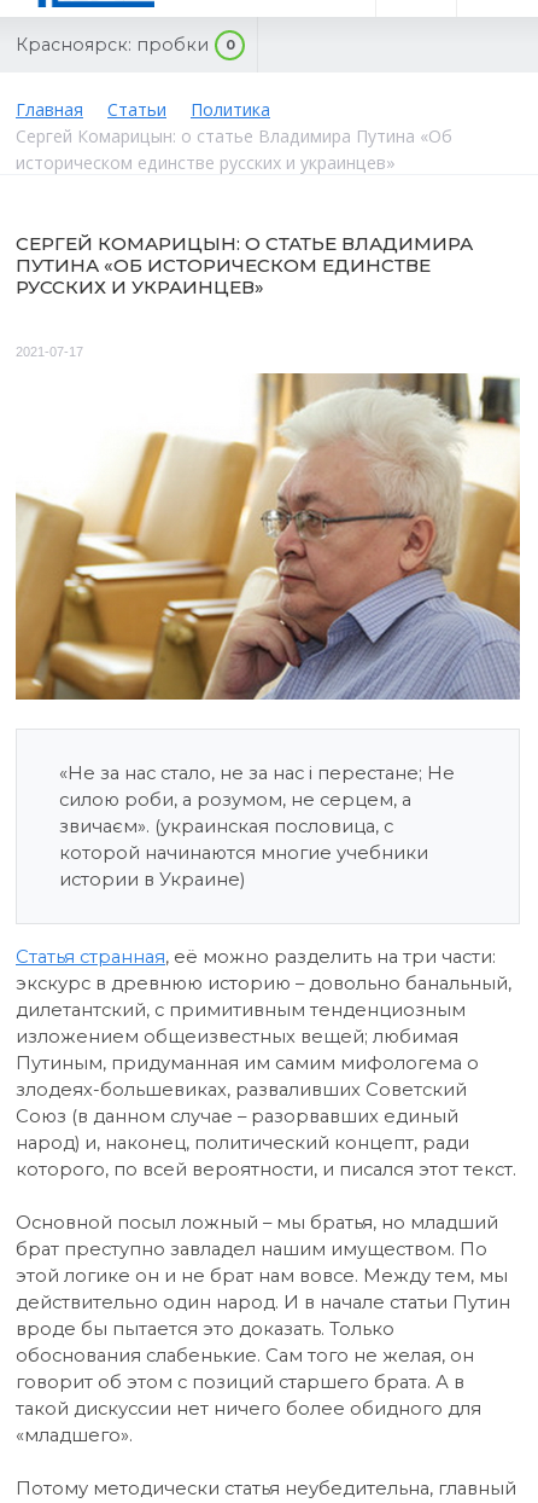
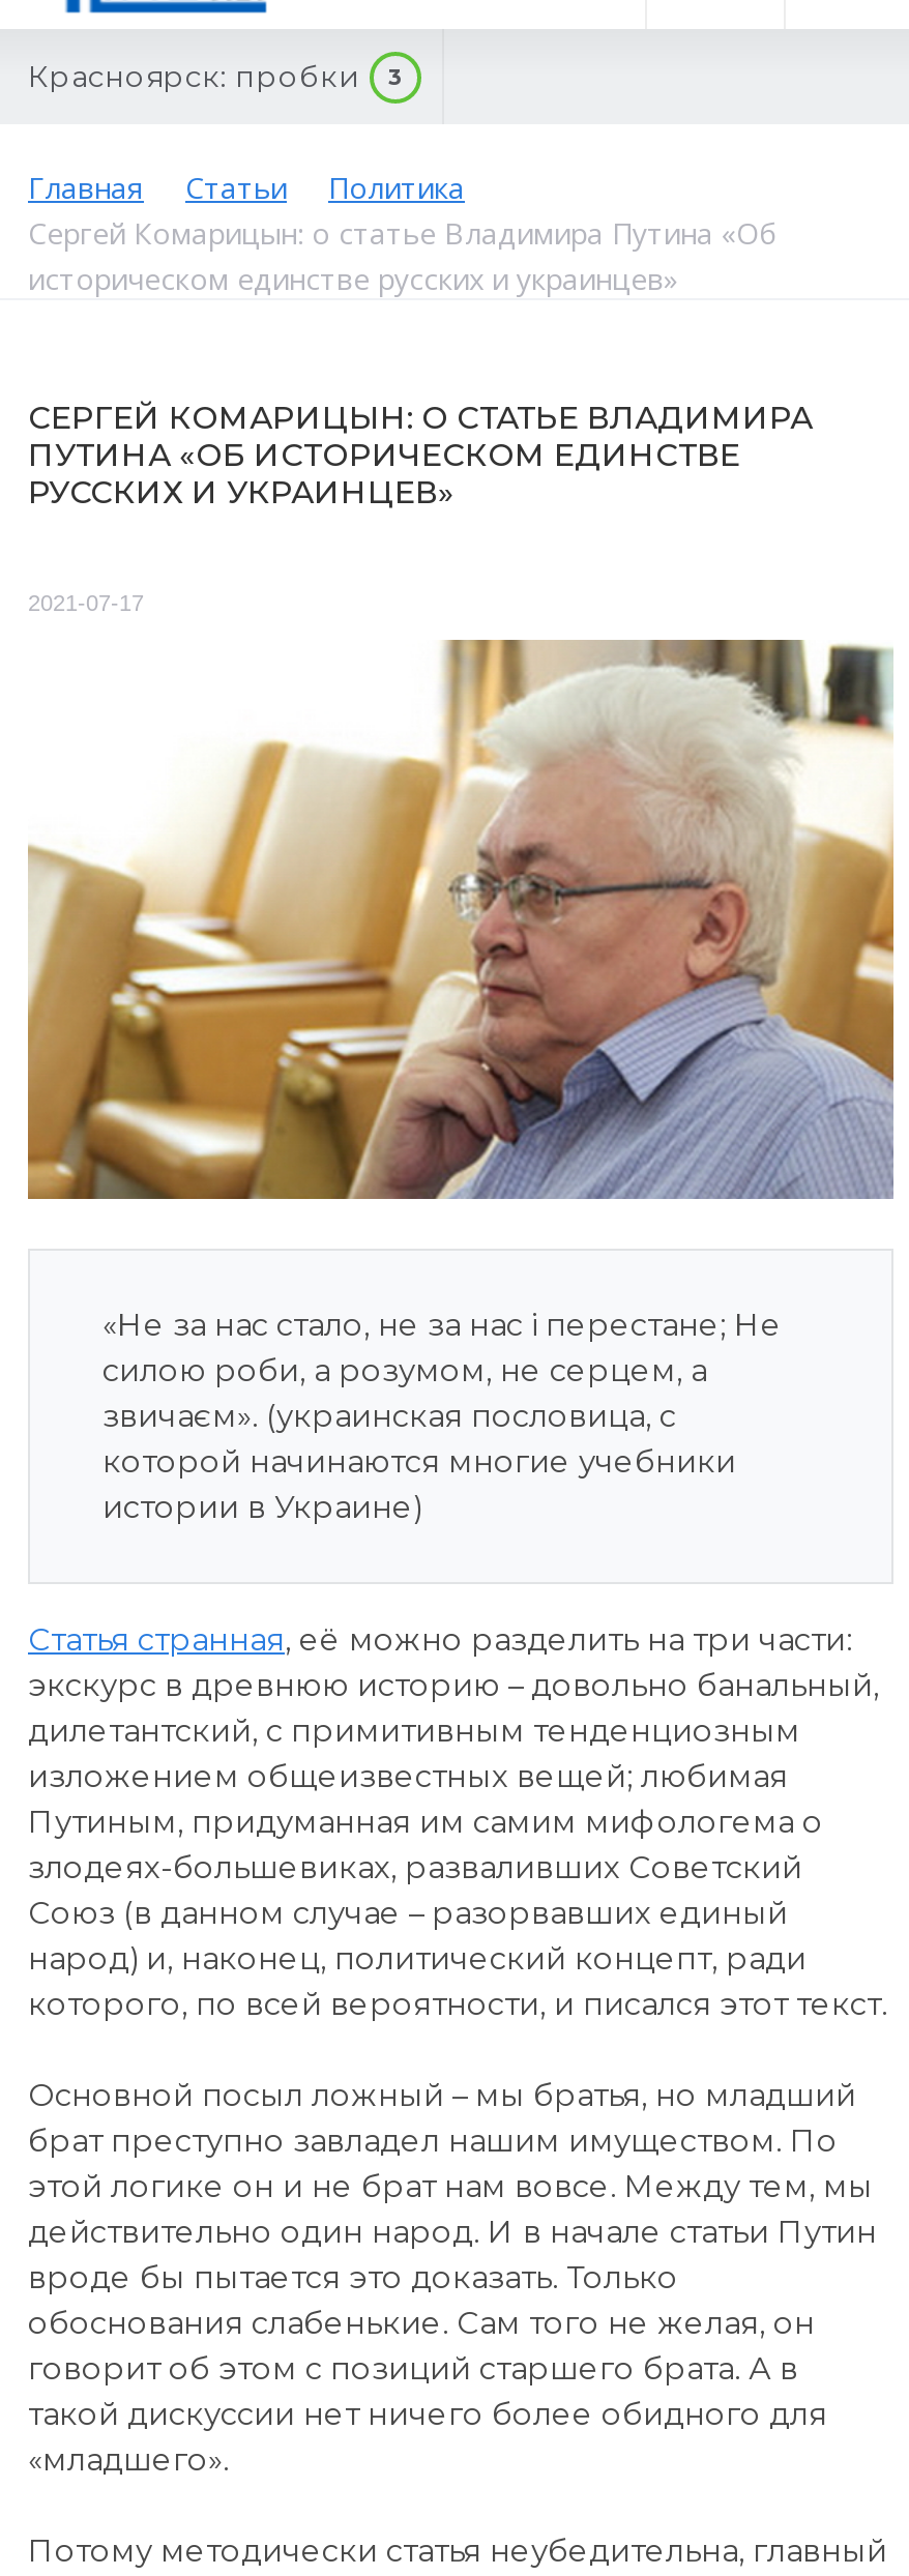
- Красноярск: пробки 0
+ Красноярск: пробки 3
